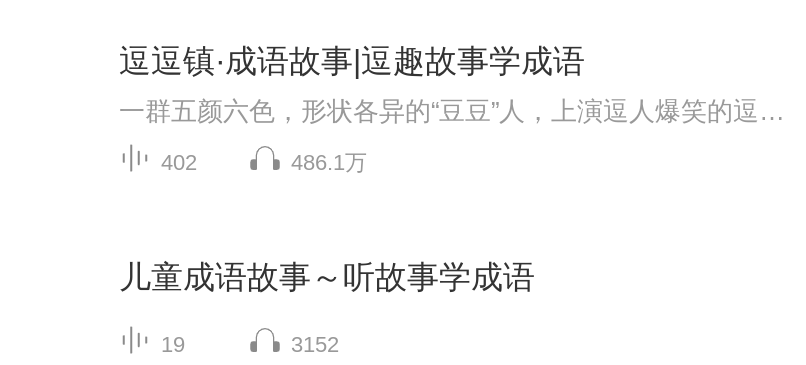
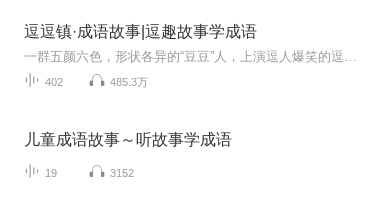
- 486.1万
+ 485.3万
